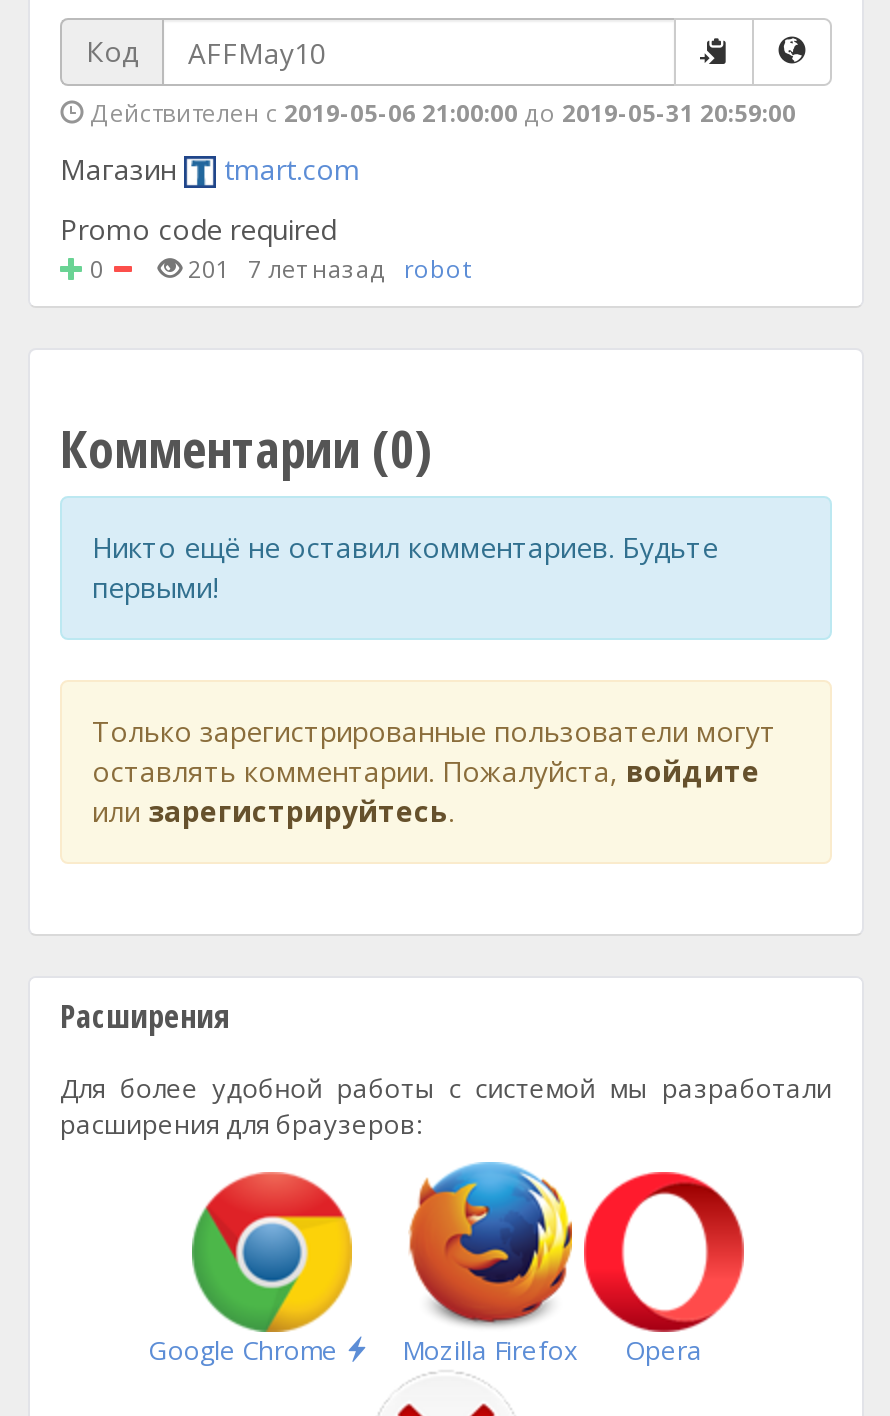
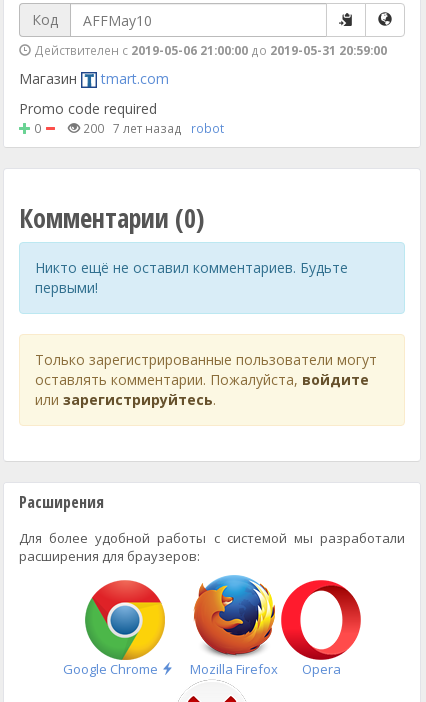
- 201 7 лет назад robot
+ 200 7 лет назад robot
